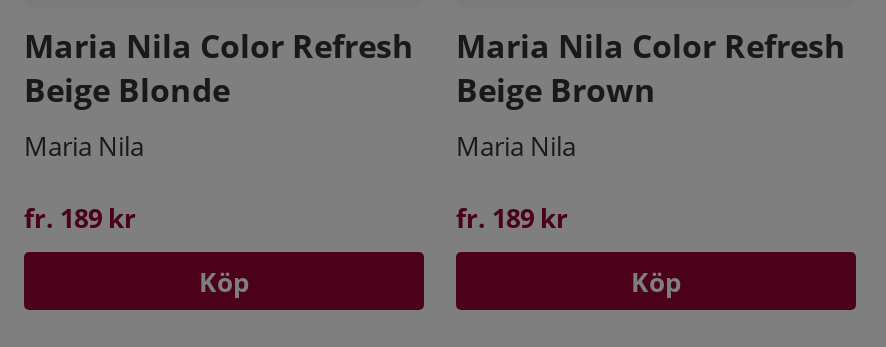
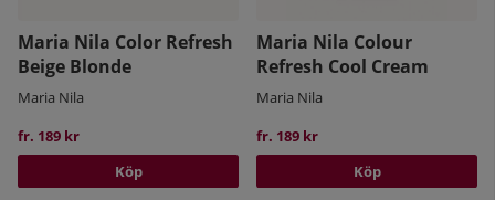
- Maria Nila Color Refresh
- Beige Brown
+ Maria Nila Colour
+ Refresh Cool Cream
